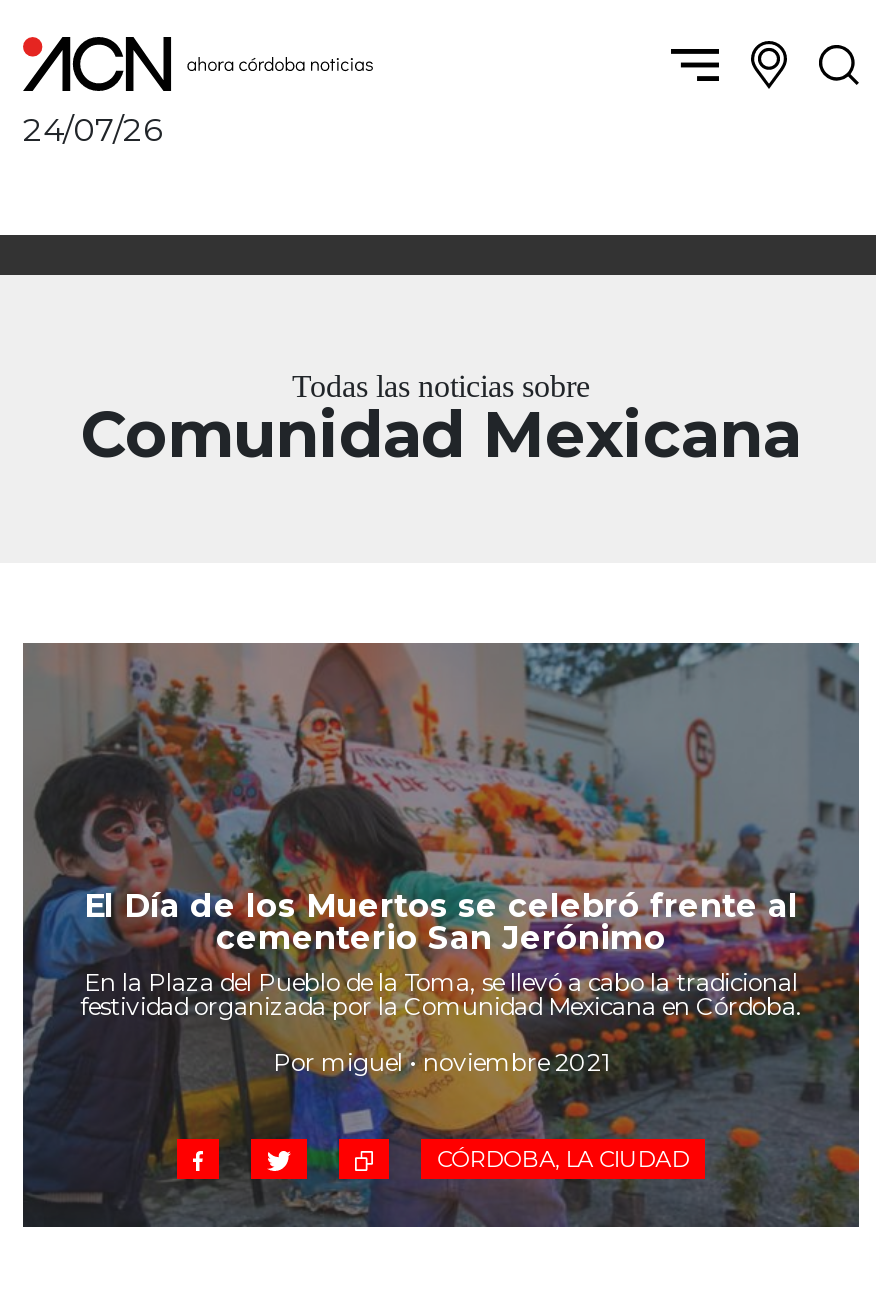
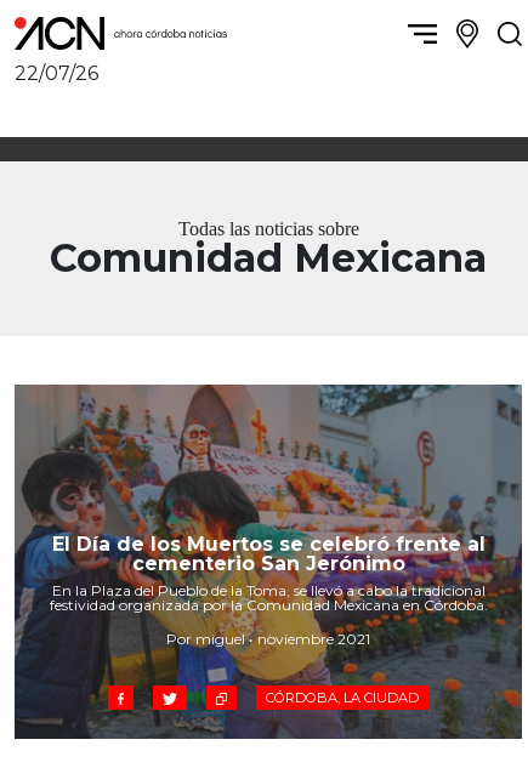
- 24/07/26
+ 22/07/26
